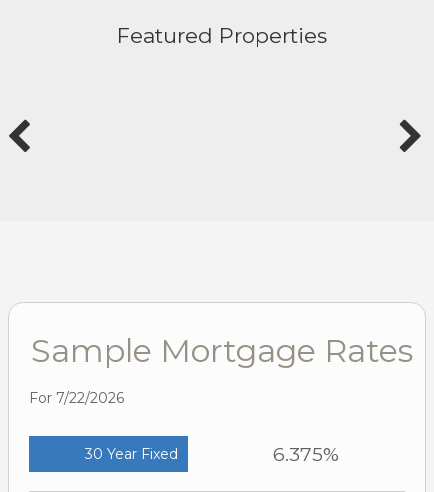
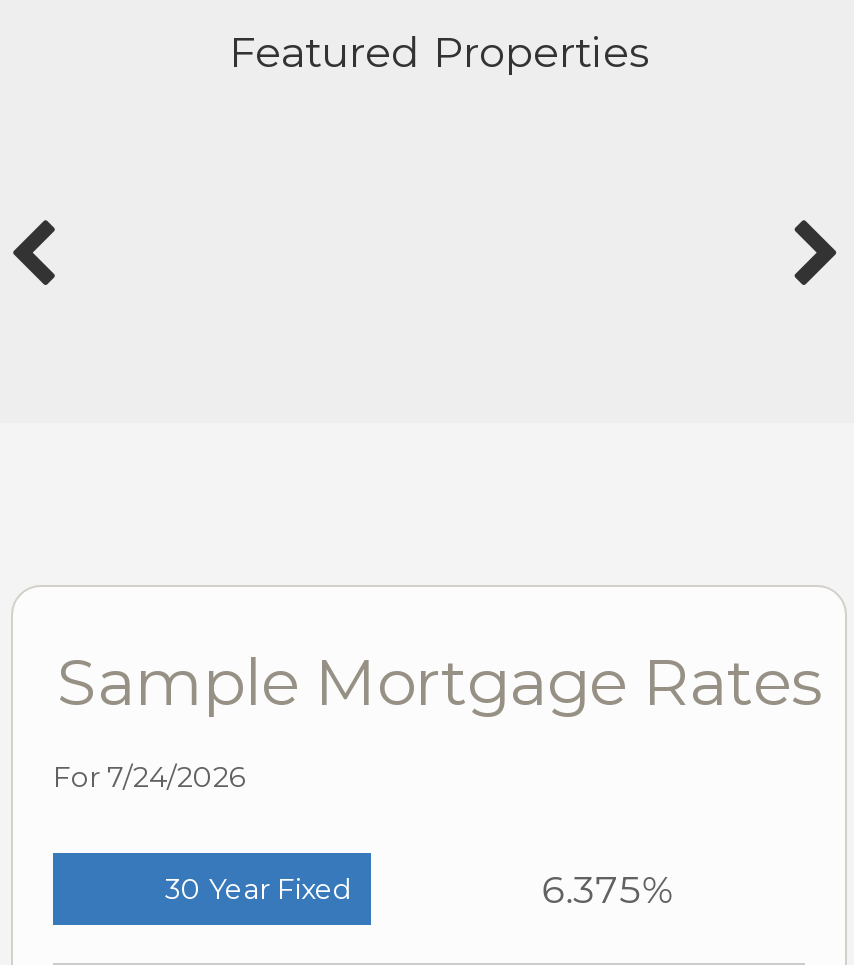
- For 7/22/2026
+ For 7/24/2026
